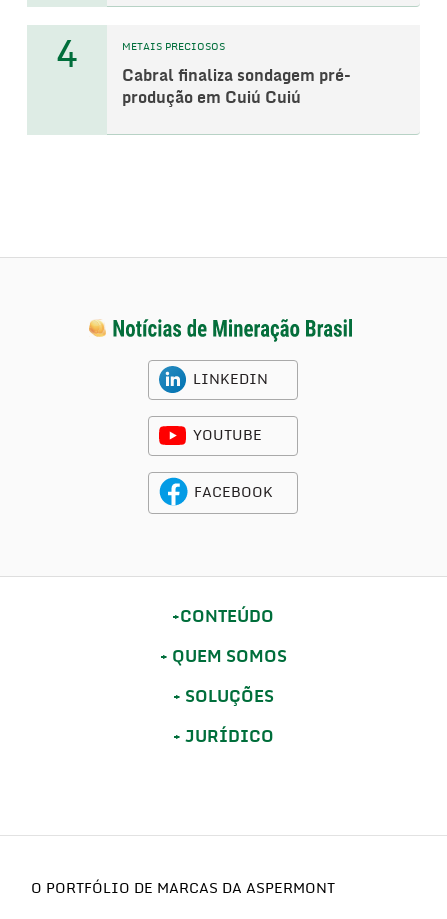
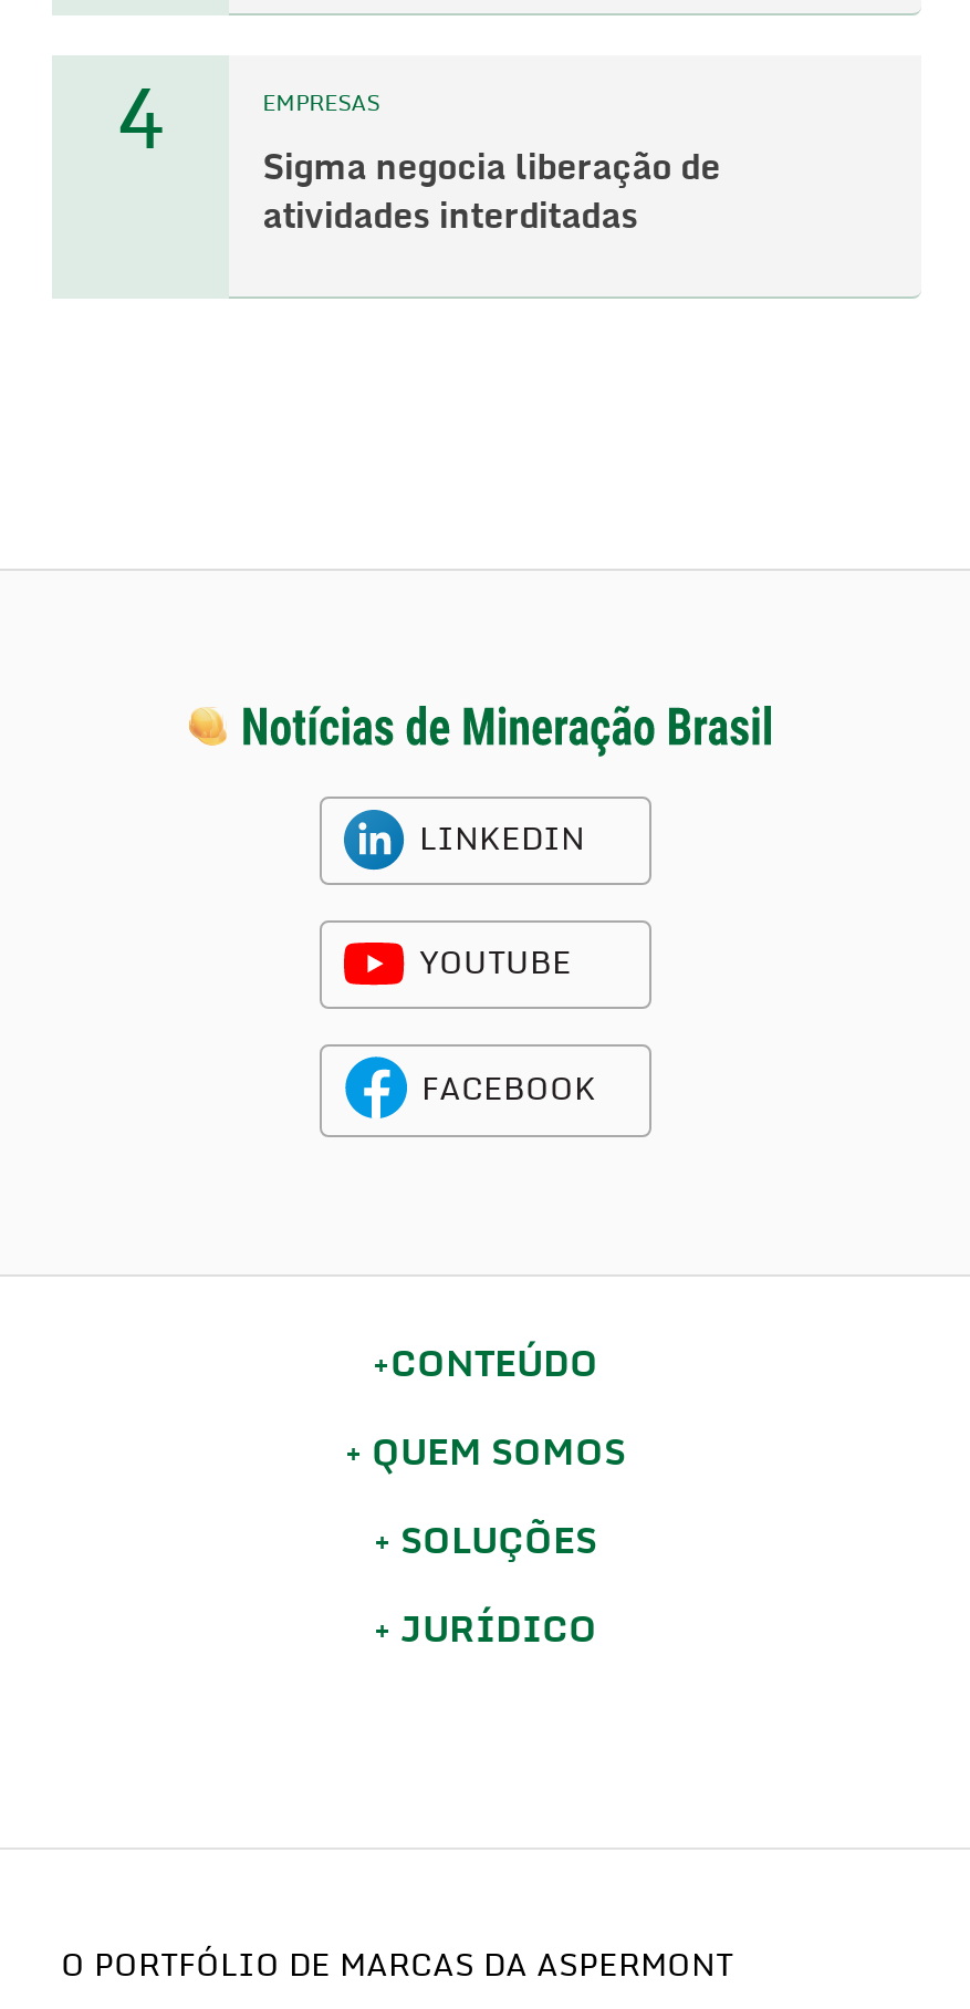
- METAIS PRECIOSOS
+ EMPRESAS

- Cabral finaliza sondagem pré-
- produção em Cuiú Cuiú
+ Sigma negocia liberação de
+ atividades interditadas
